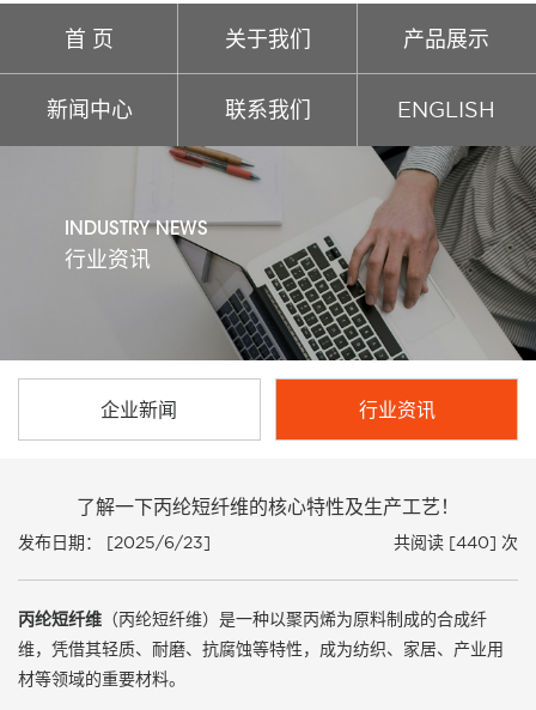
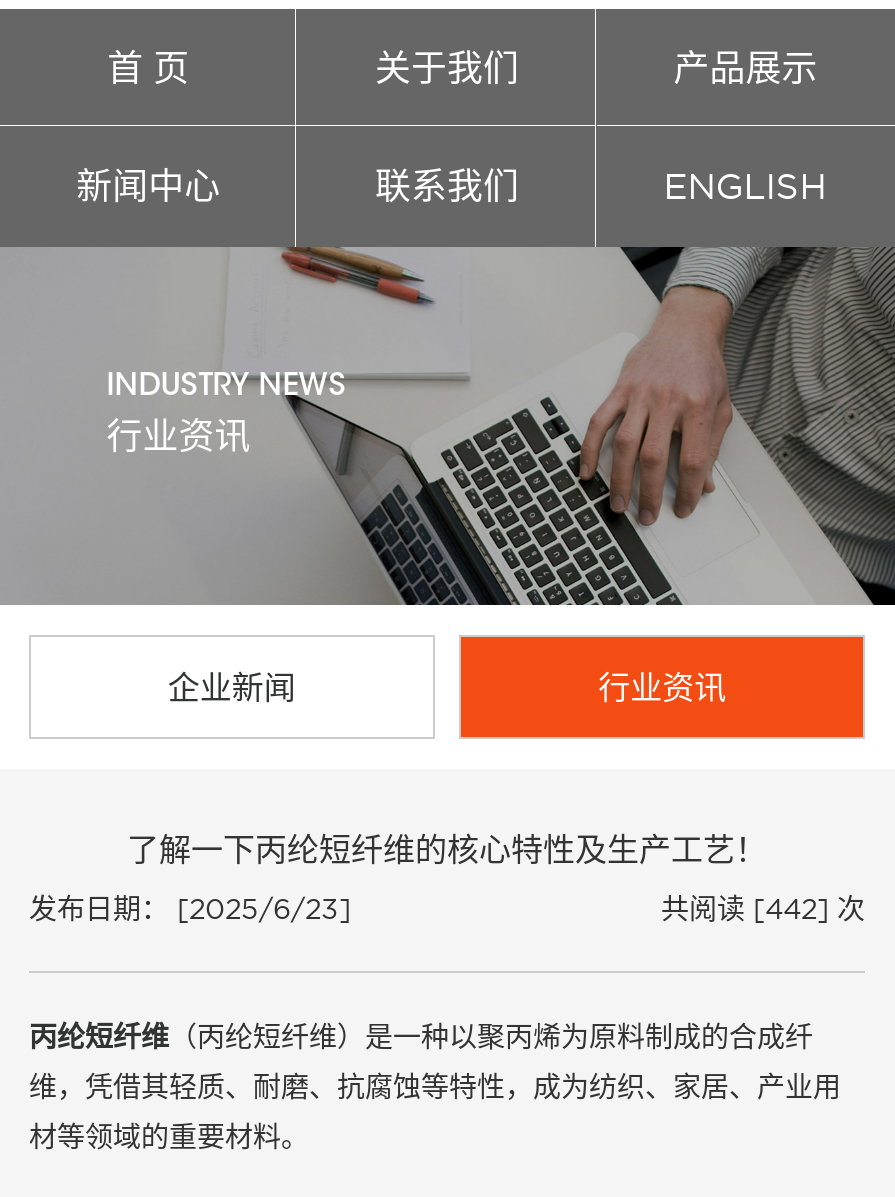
- 共阅读 [440] 次
+ 共阅读 [442] 次
